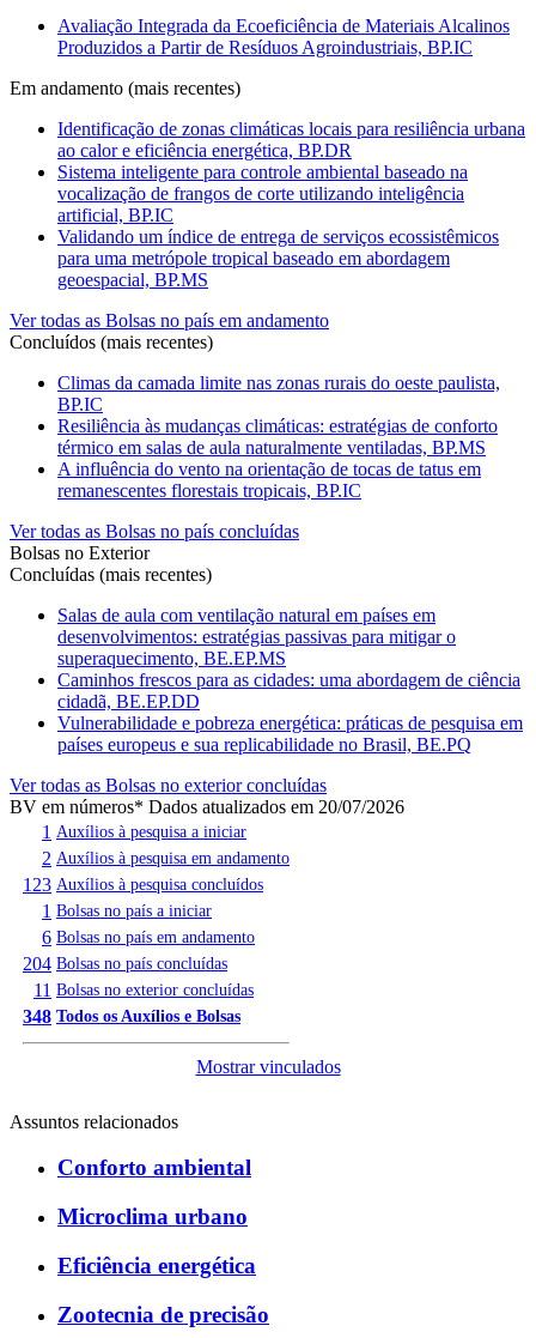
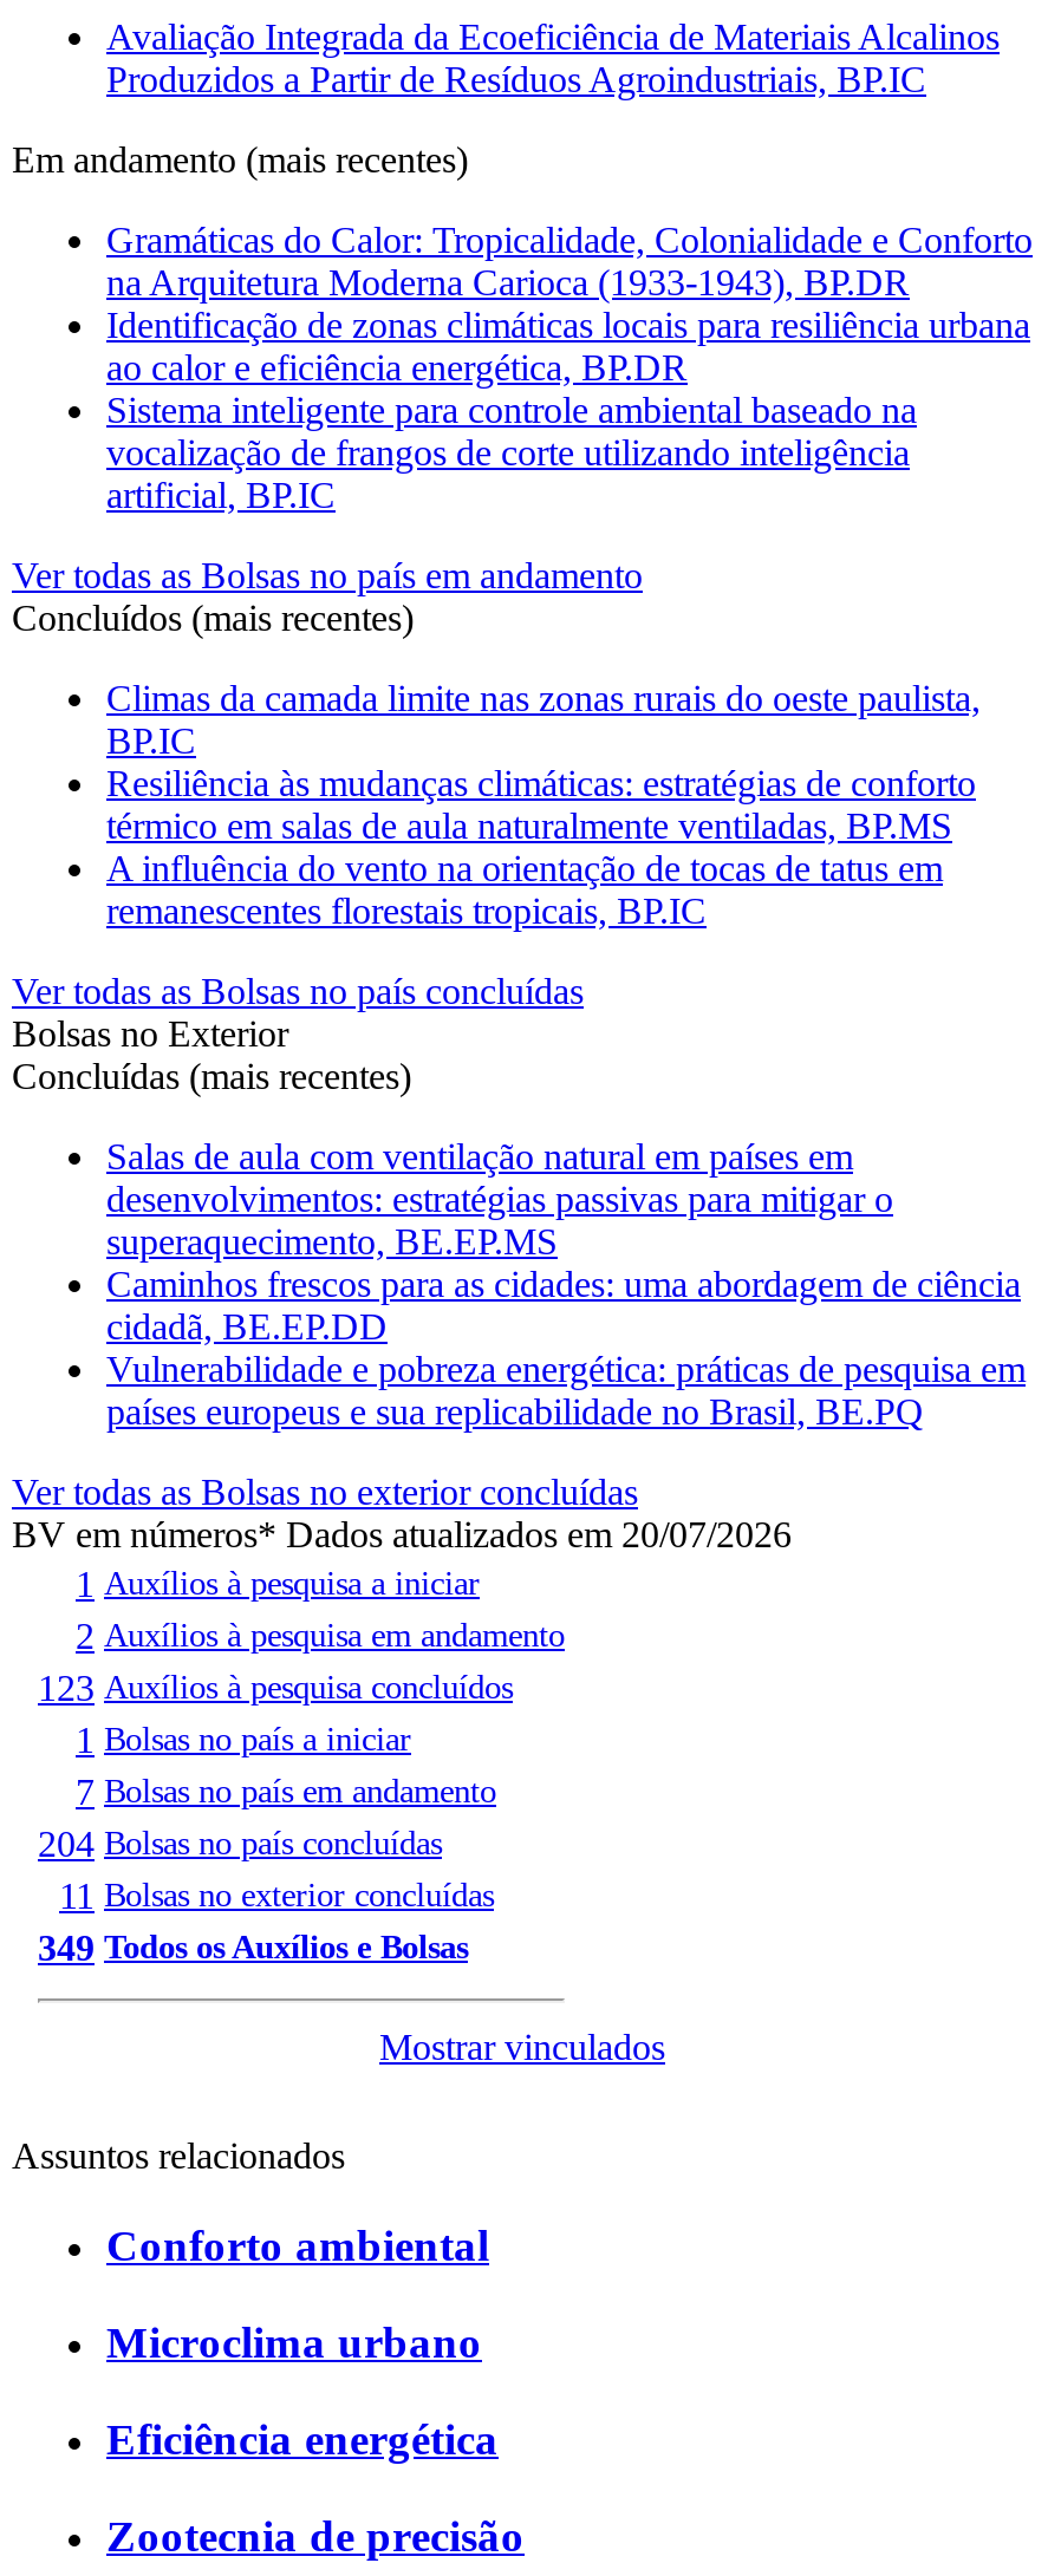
+ Gramáticas do Calor: Tropicalidade, Colonialidade e Conforto
+ na Arquitetura Moderna Carioca (1933-1943), BP.DR

moved down: Identificação de zonas climáticas locais para resiliência urbana | ao calor e eficiência energética, BP.DR | Sistema inteligente para controle ambiental baseado na | vocalização de frangos de corte utilizando inteligência | artificial, BP.IC

- Validando um índice de entrega de serviços ecossistêmicos
- para uma metrópole tropical baseado em abordagem
- geoespacial, BP.MS

- 6 Bolsas no país em andamento
+ 7 Bolsas no país em andamento

- 348 Todos os Auxílios e Bolsas
+ 349 Todos os Auxílios e Bolsas
